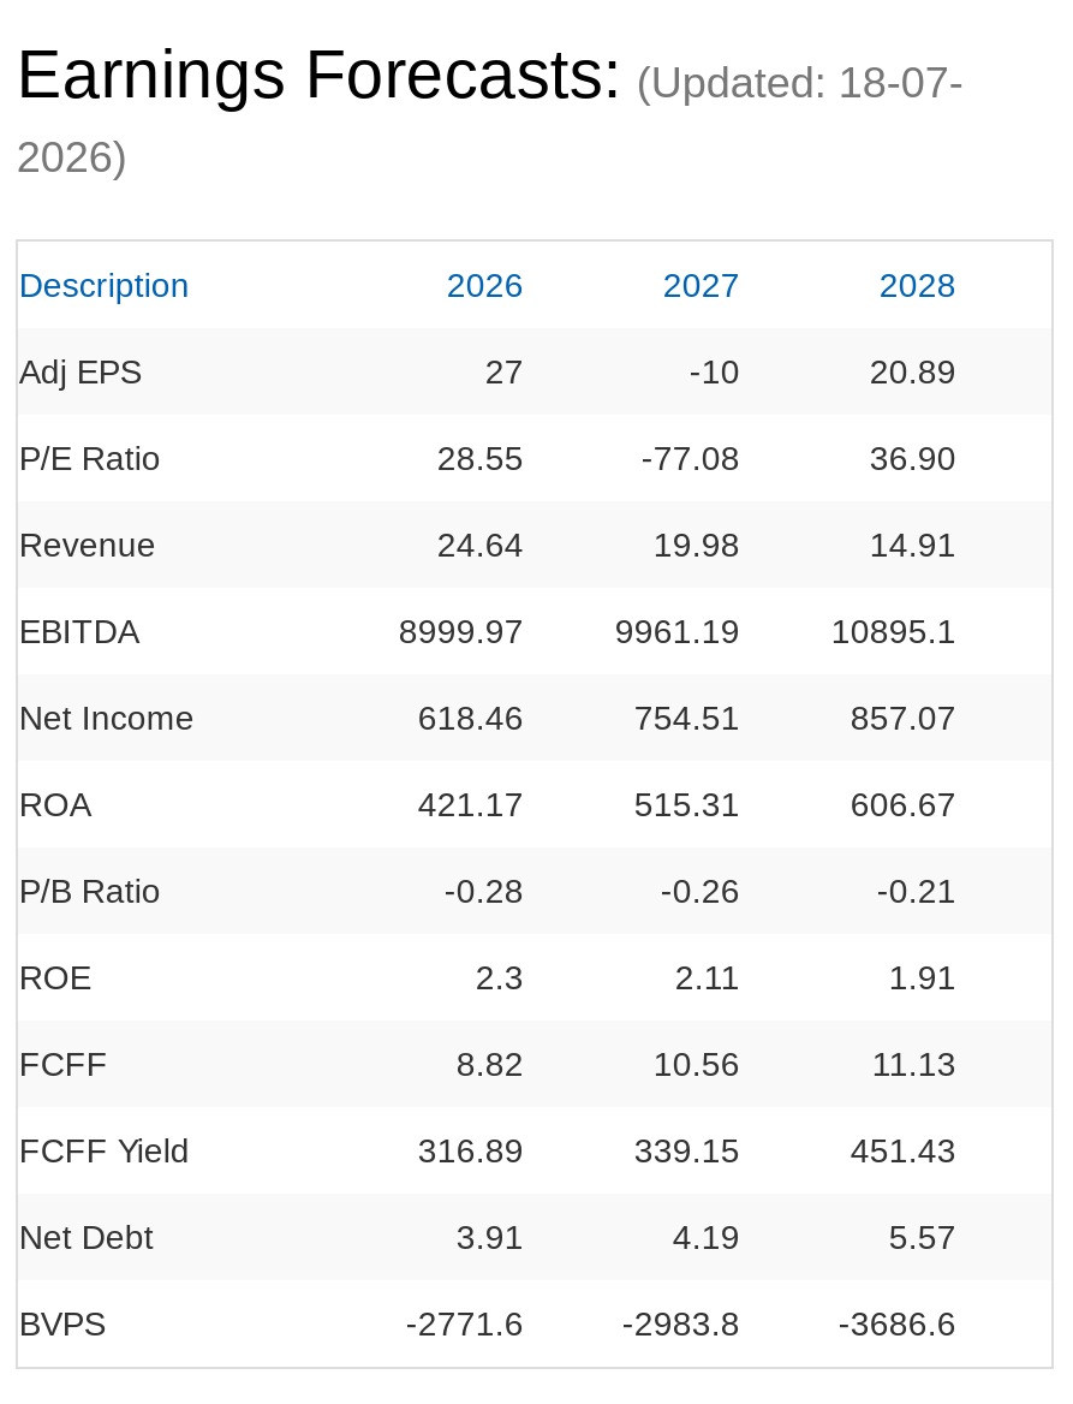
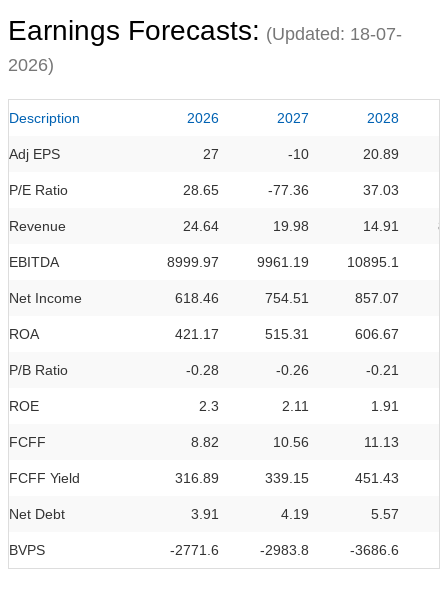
- 28.55
+ 28.65

- -77.08
+ -77.36

- 36.90
+ 37.03
